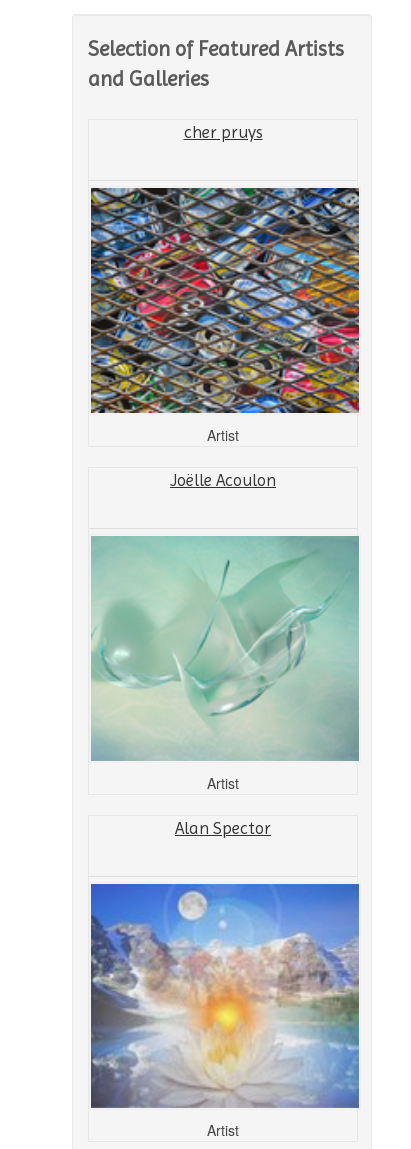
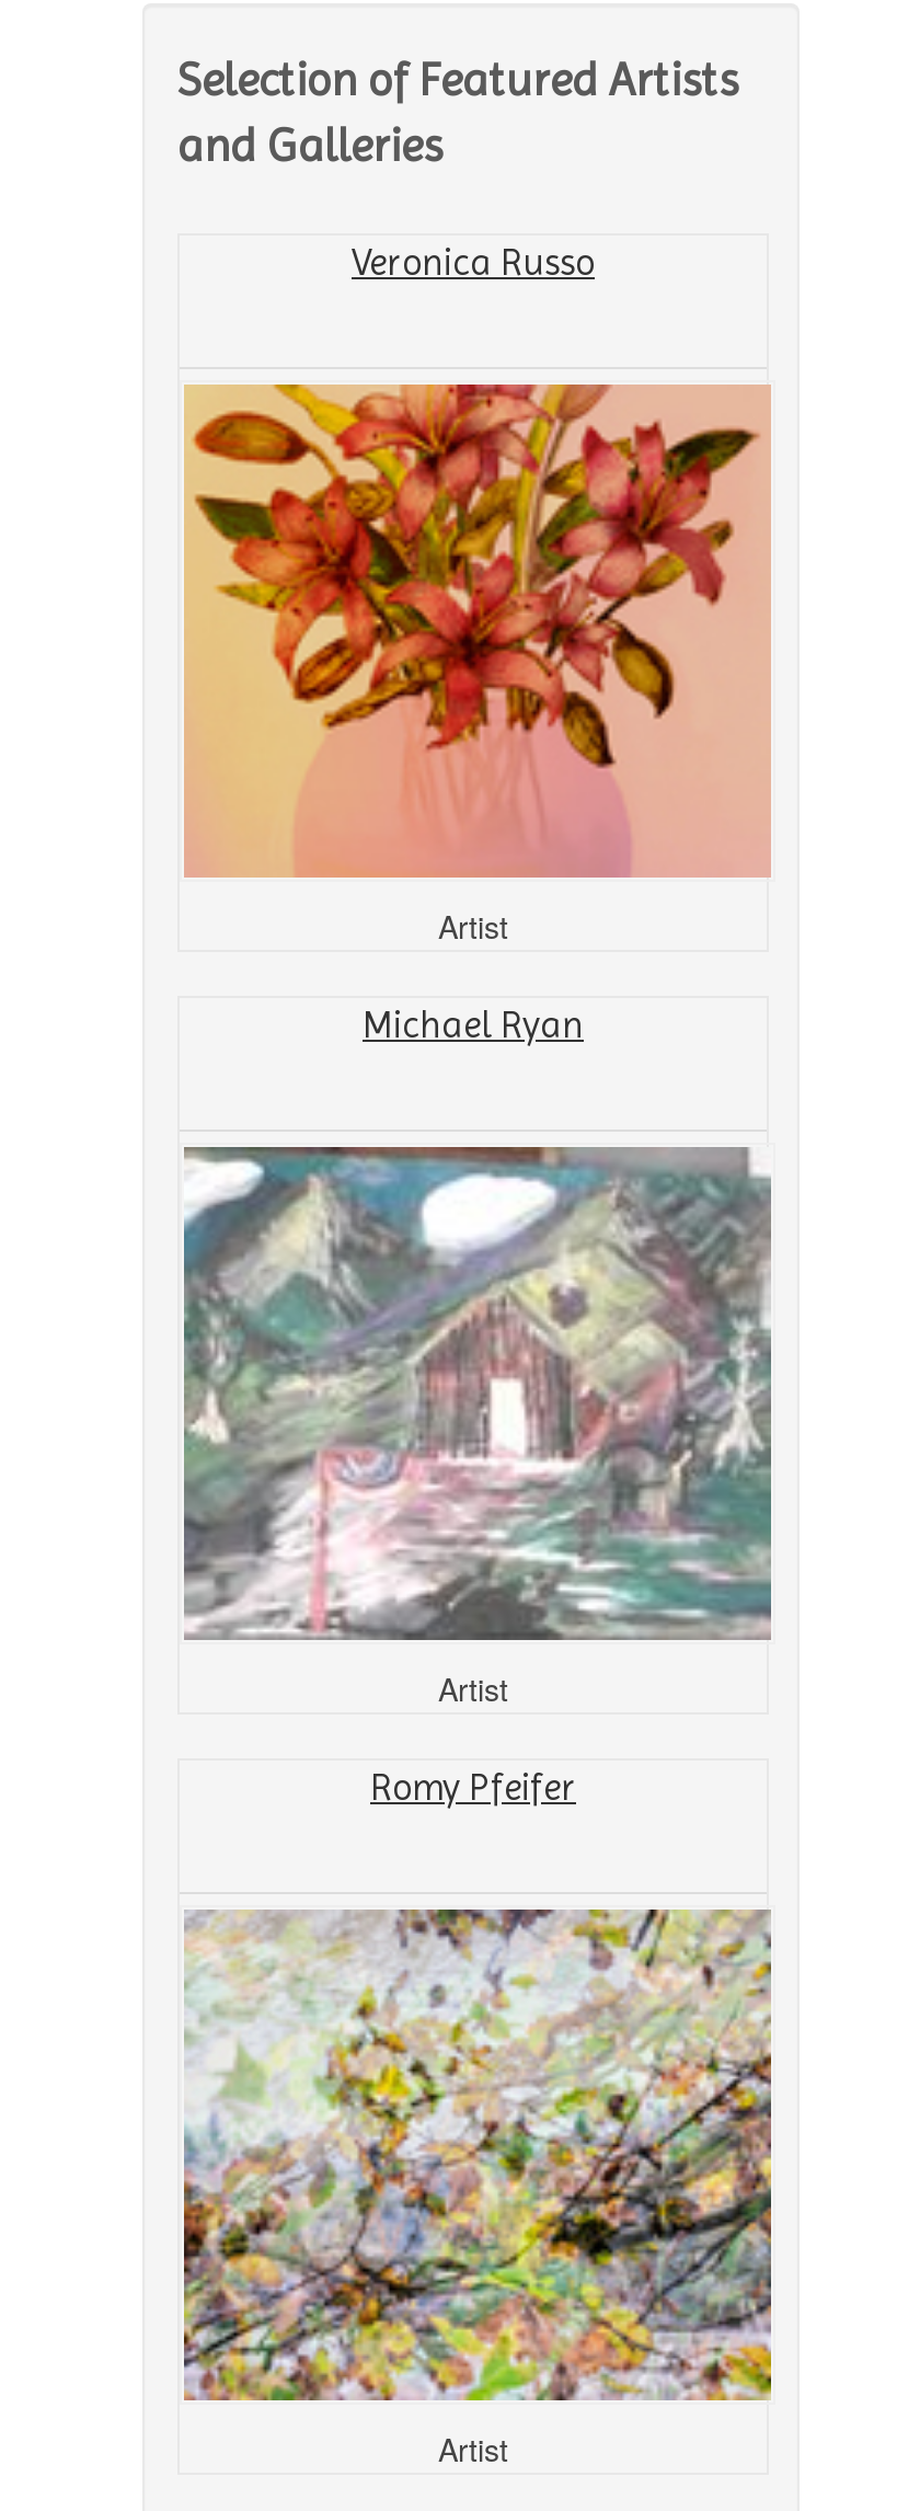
- cher pruys
+ Veronica Russo

- [image]
+ [image]

- Joëlle Acoulon
+ Michael Ryan

- [image]
+ [image]

- Alan Spector
+ Romy Pfeifer

- [image]
+ [image]
